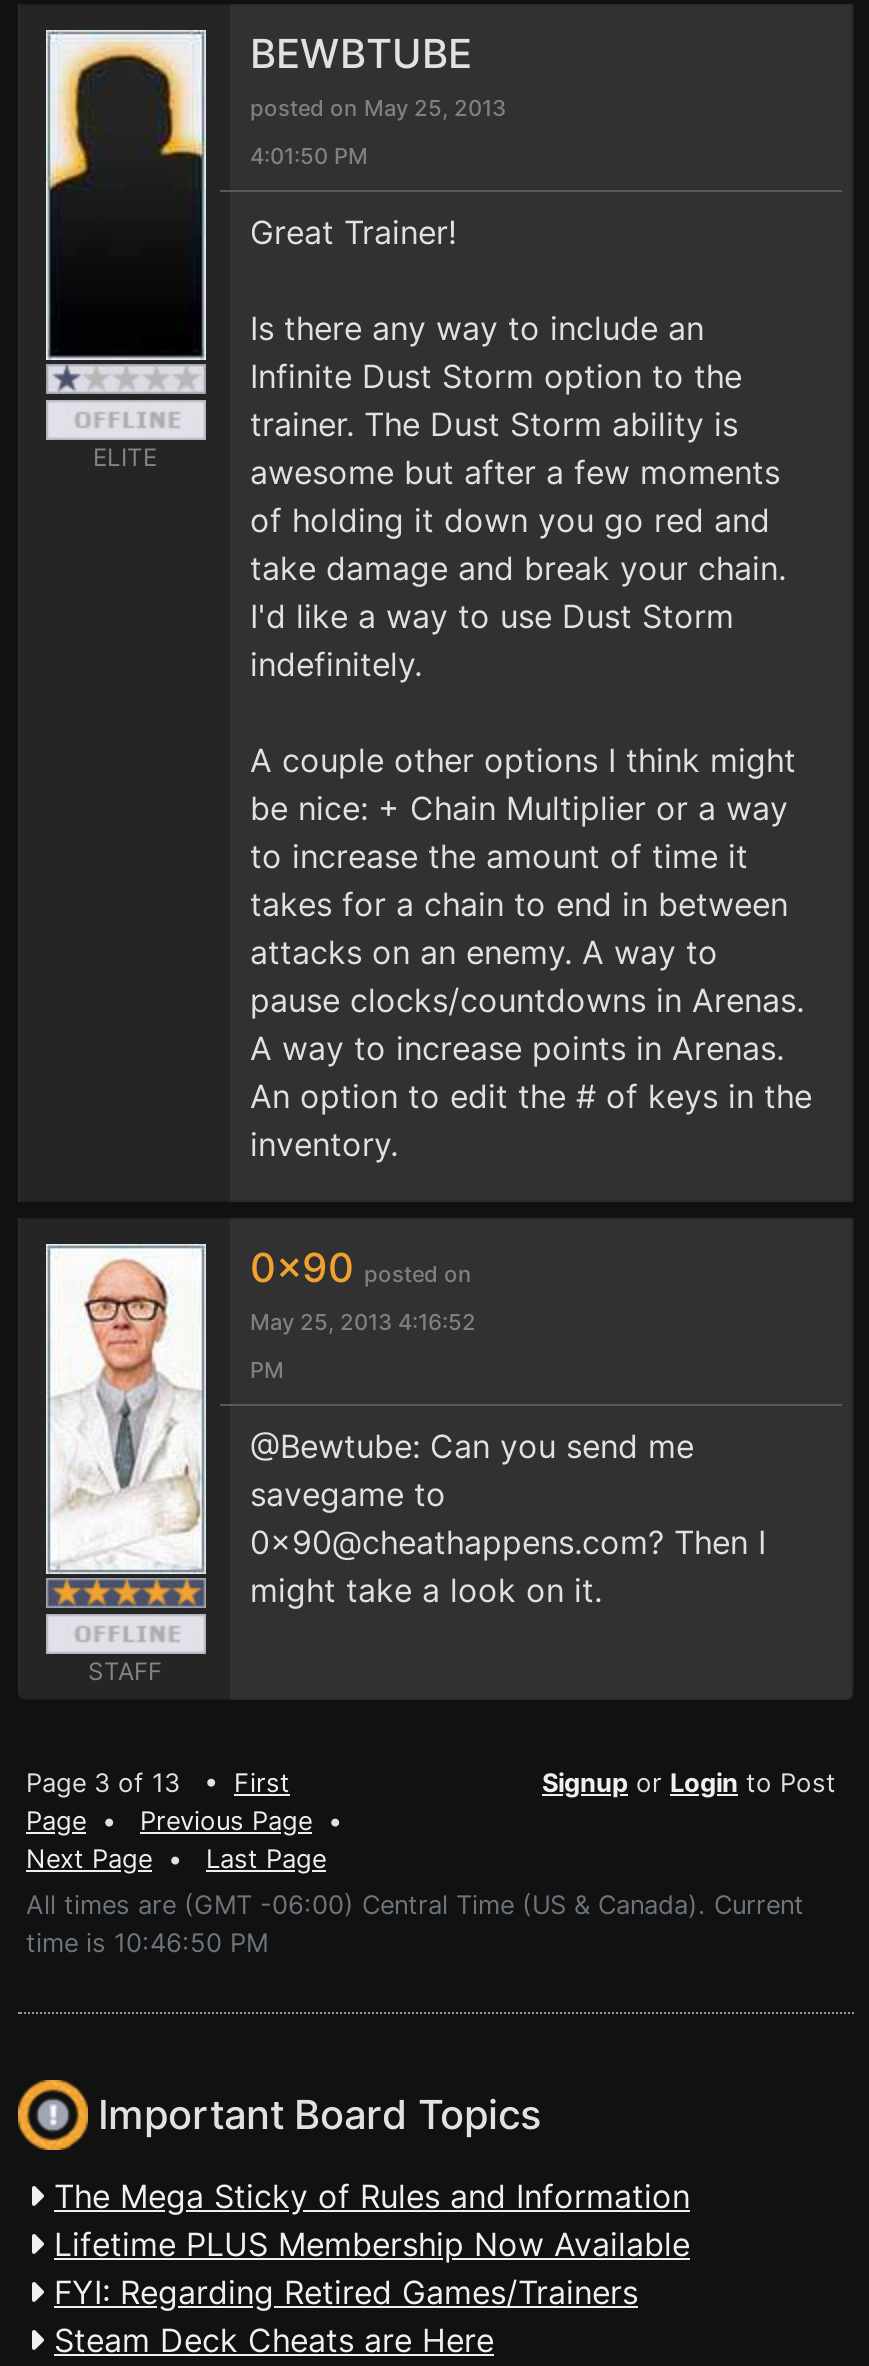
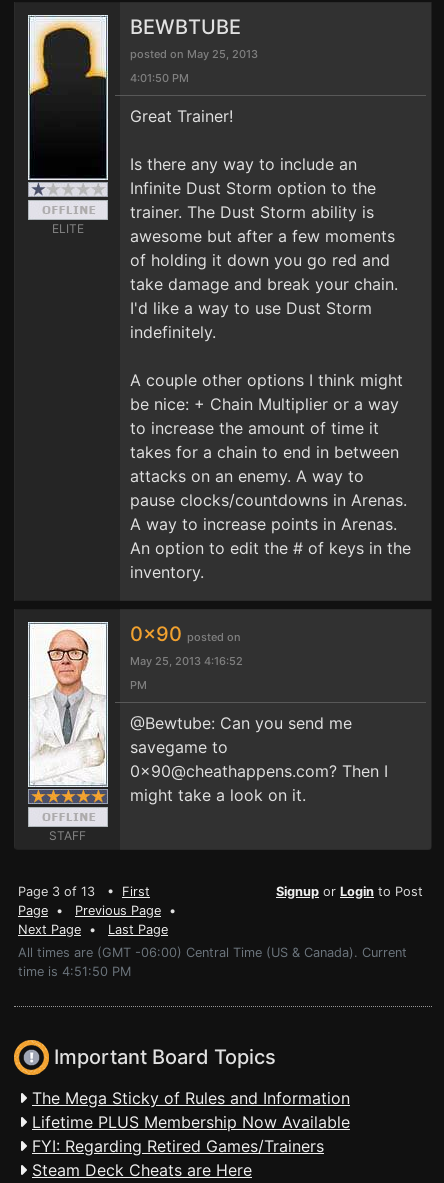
- time is 10:46:50 PM
+ time is 4:51:50 PM
